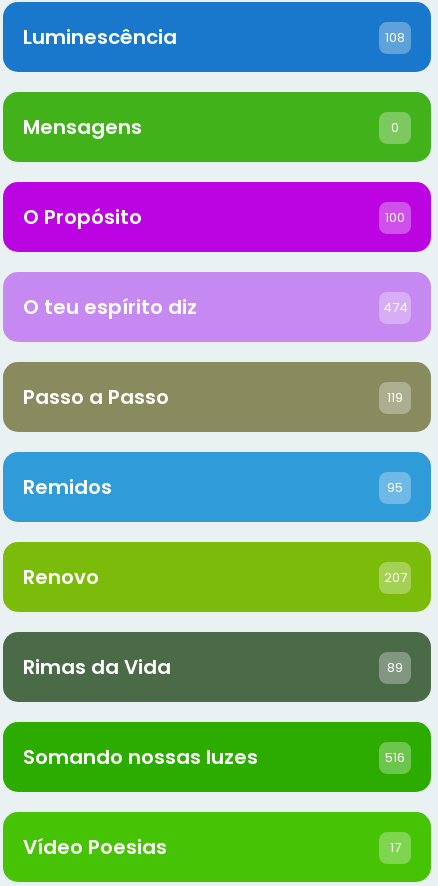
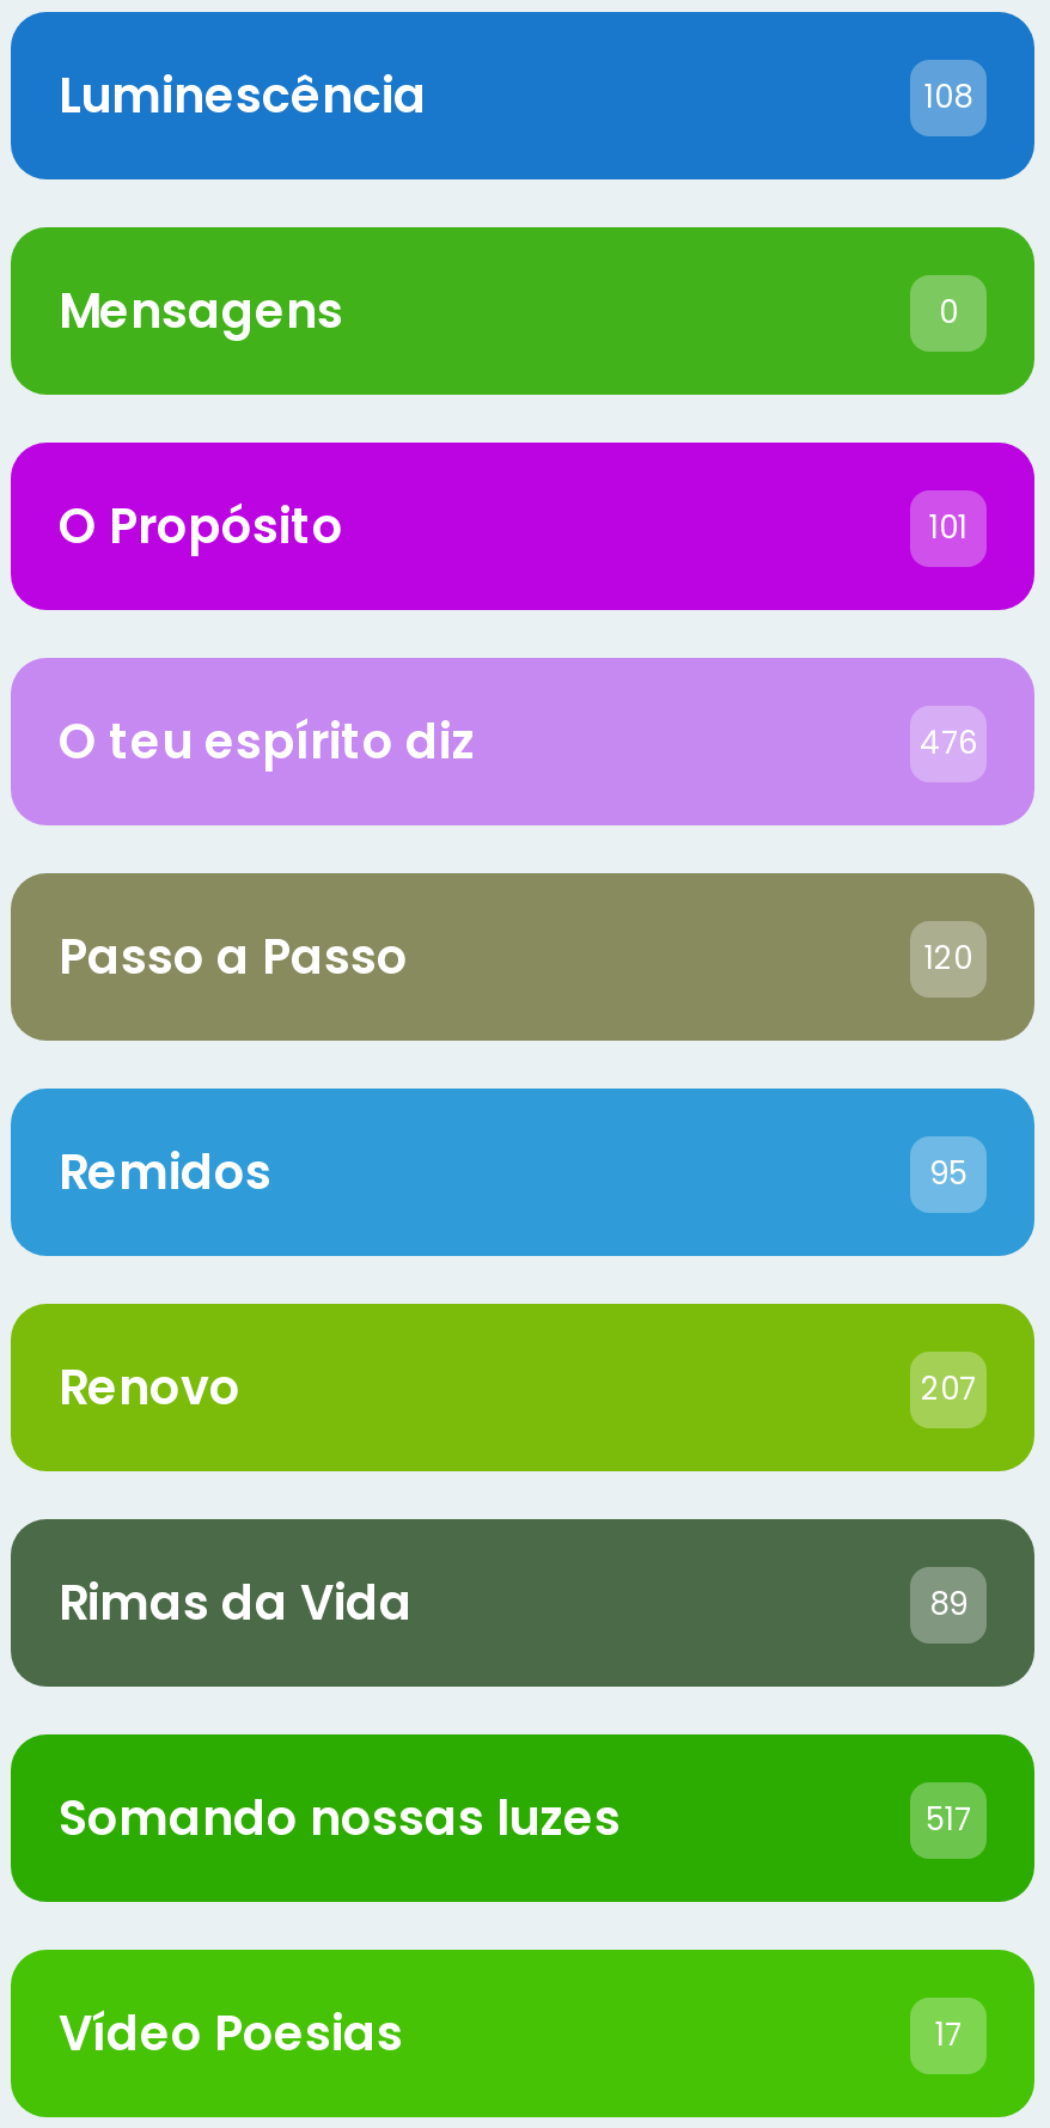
- 100
+ 101

- 474
+ 476

- 119
+ 120

- 516
+ 517
